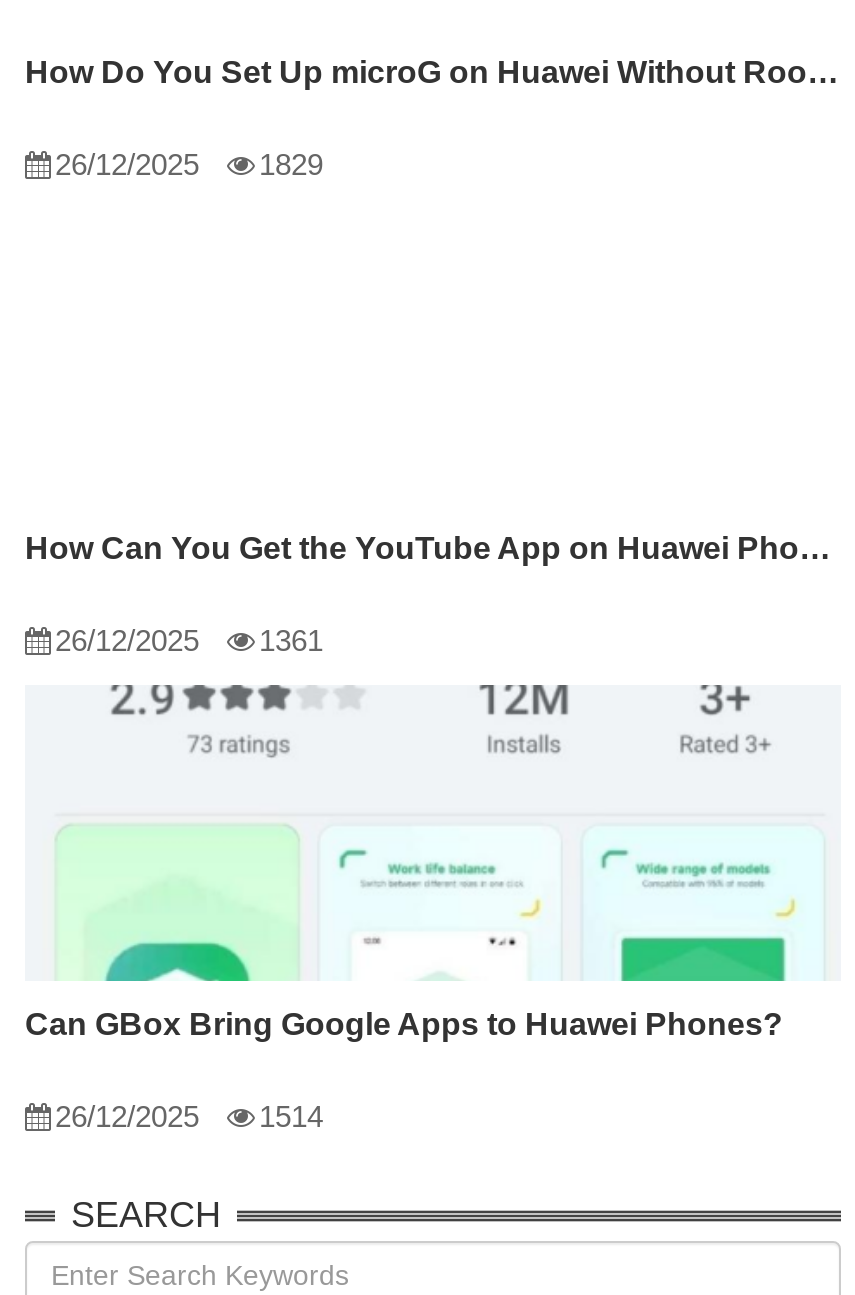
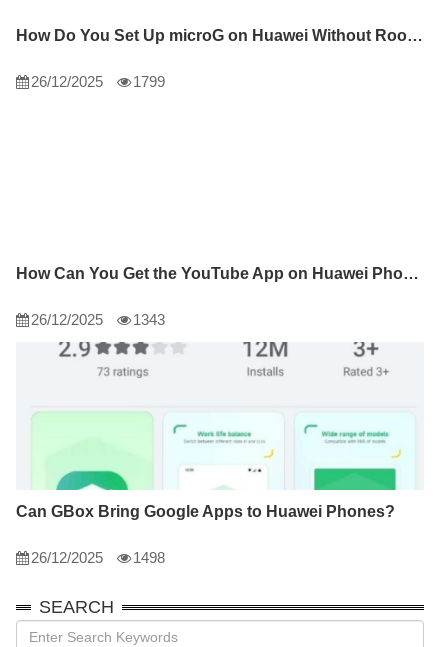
- 26/12/2025 1829
+ 26/12/2025 1799

- 26/12/2025 1361
+ 26/12/2025 1343

- 26/12/2025 1514
+ 26/12/2025 1498
